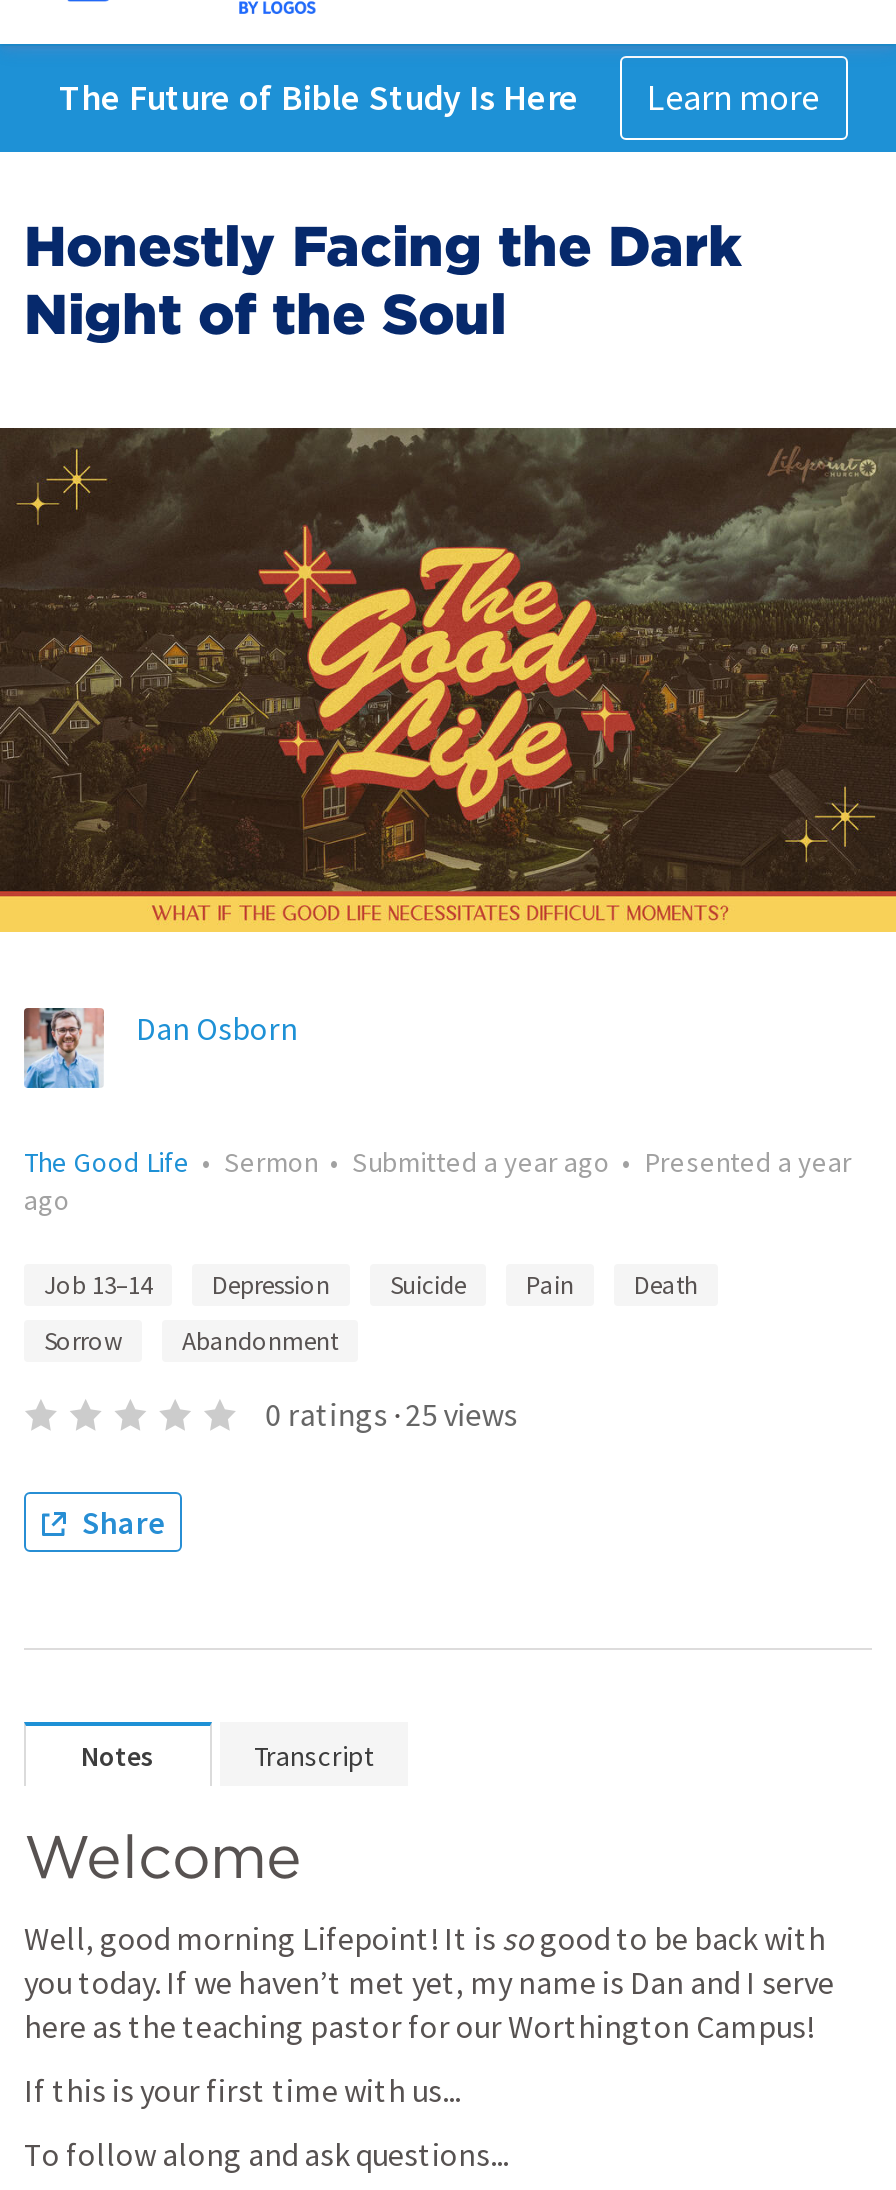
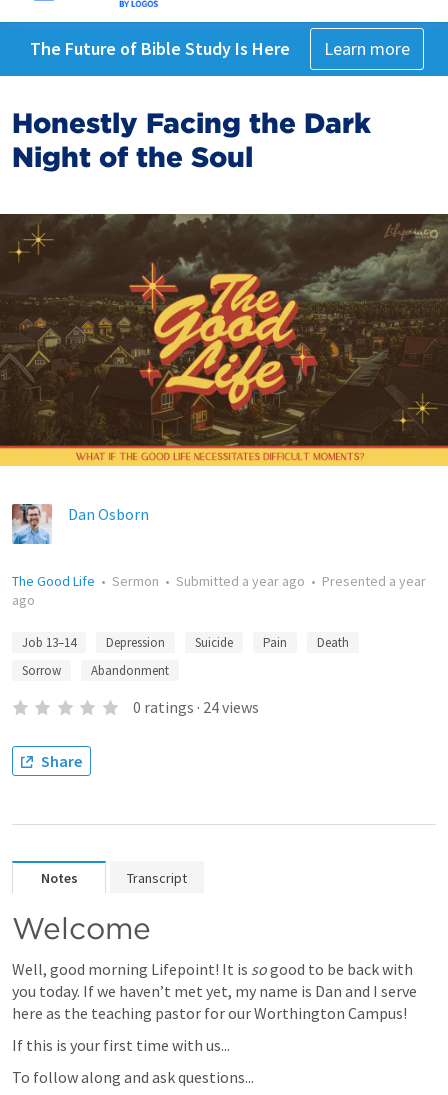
- 0 ratings · 25 views
+ 0 ratings · 24 views
